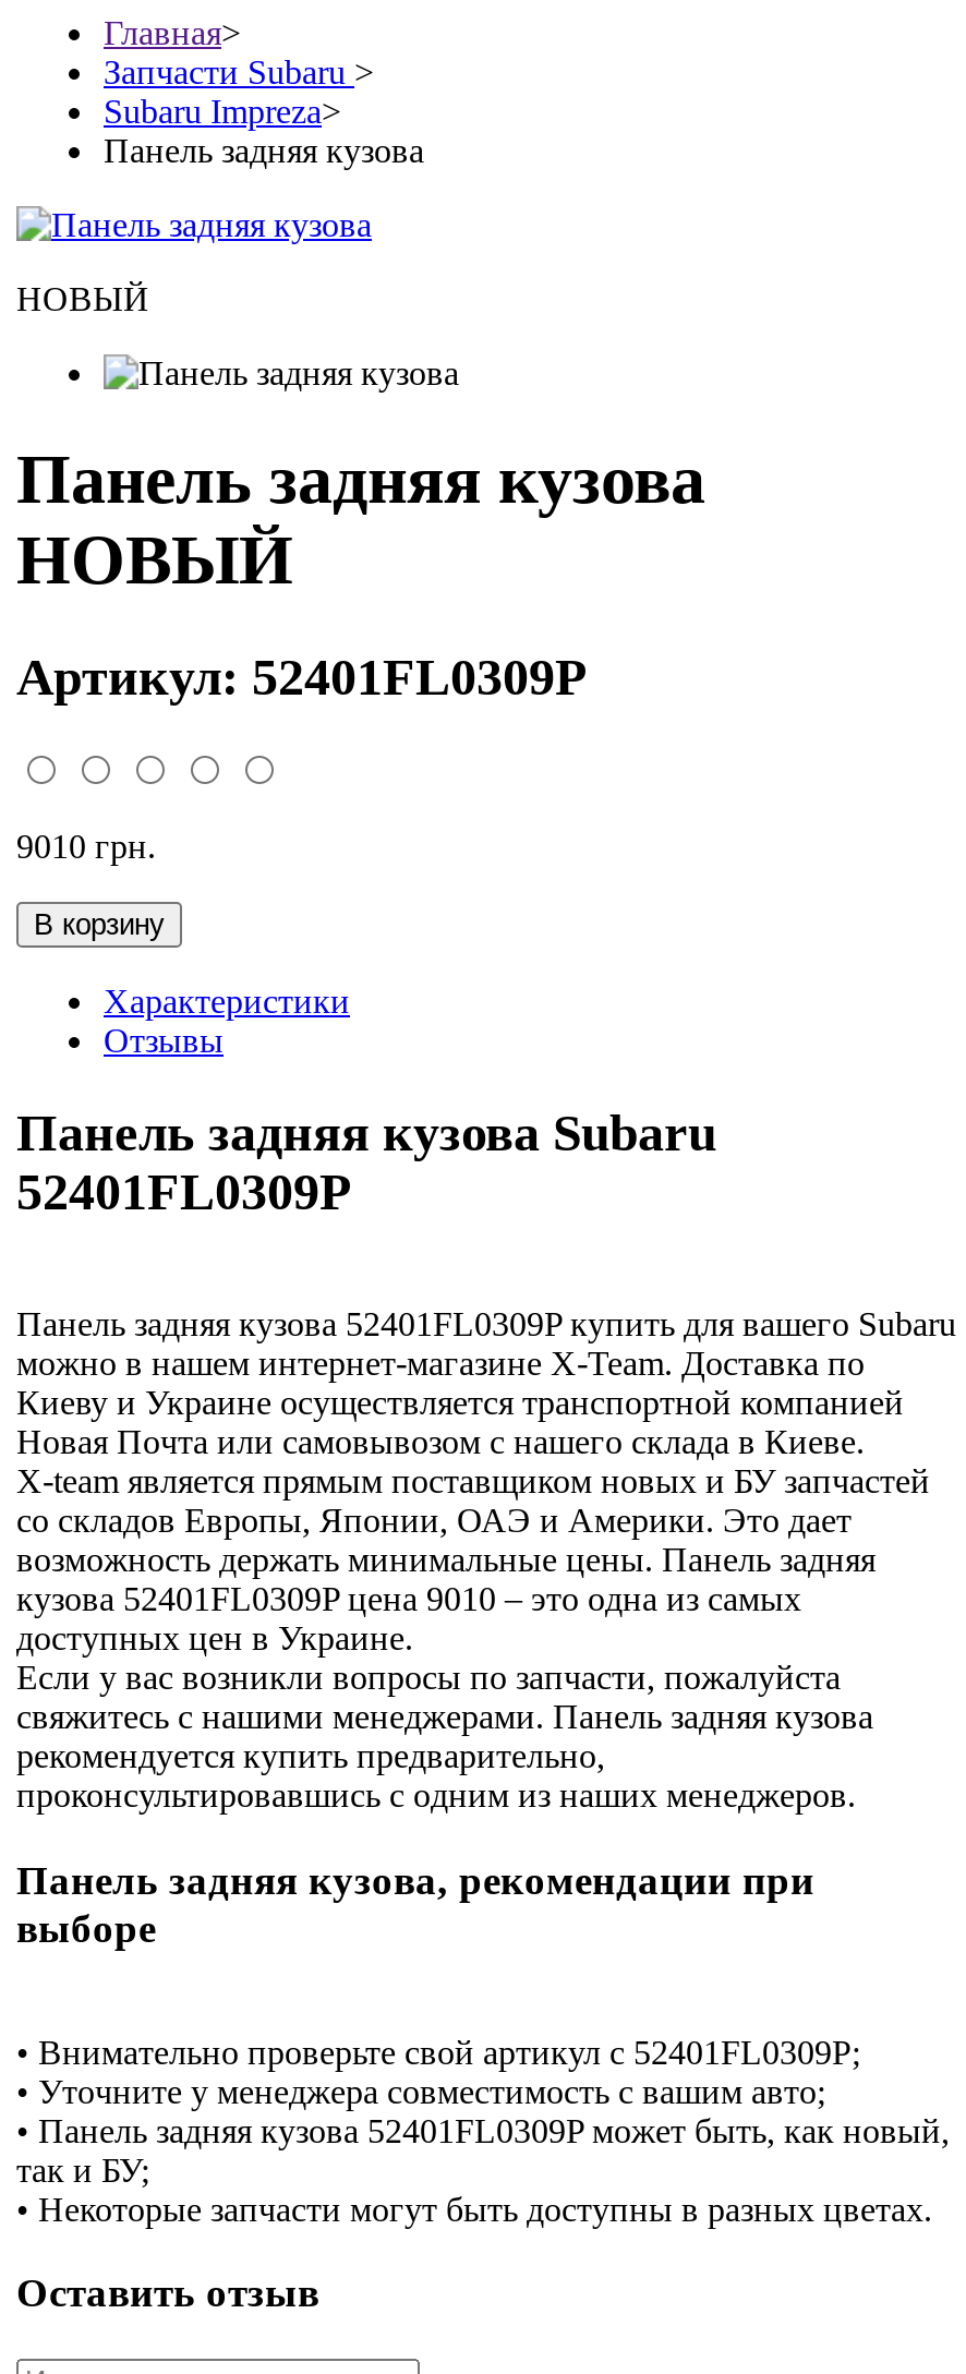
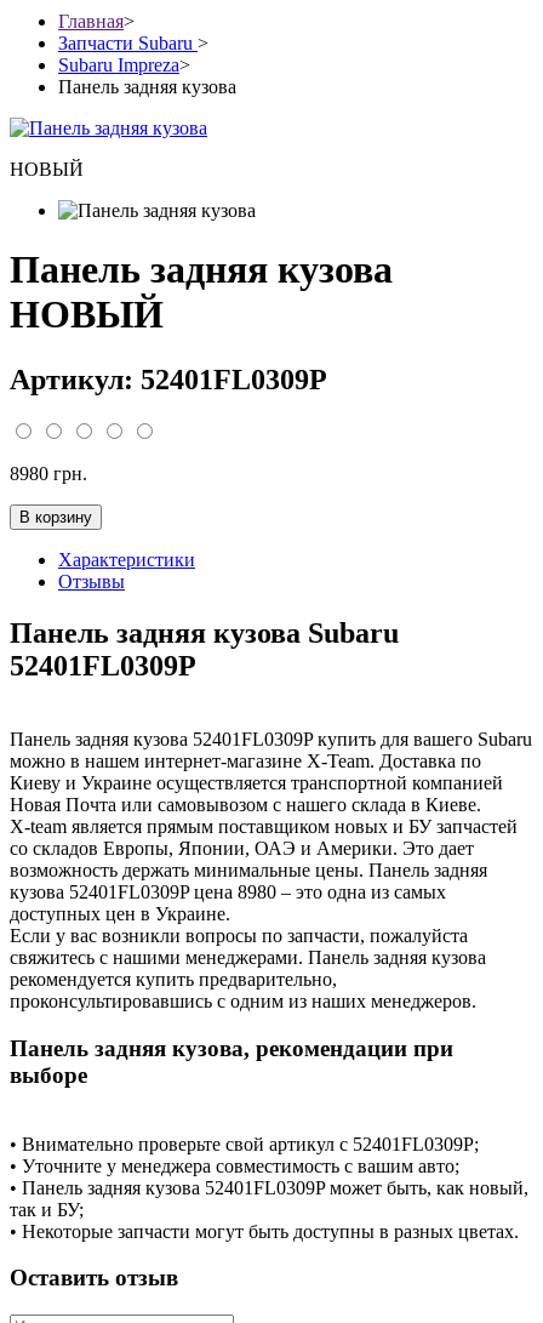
- 9010 грн.
+ 8980 грн.

- кузова 52401FL0309P цена 9010 – это одна из самых
+ кузова 52401FL0309P цена 8980 – это одна из самых
